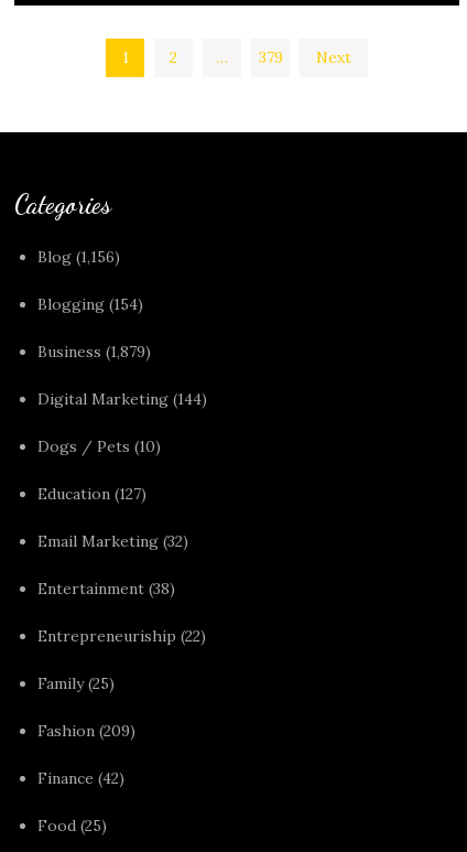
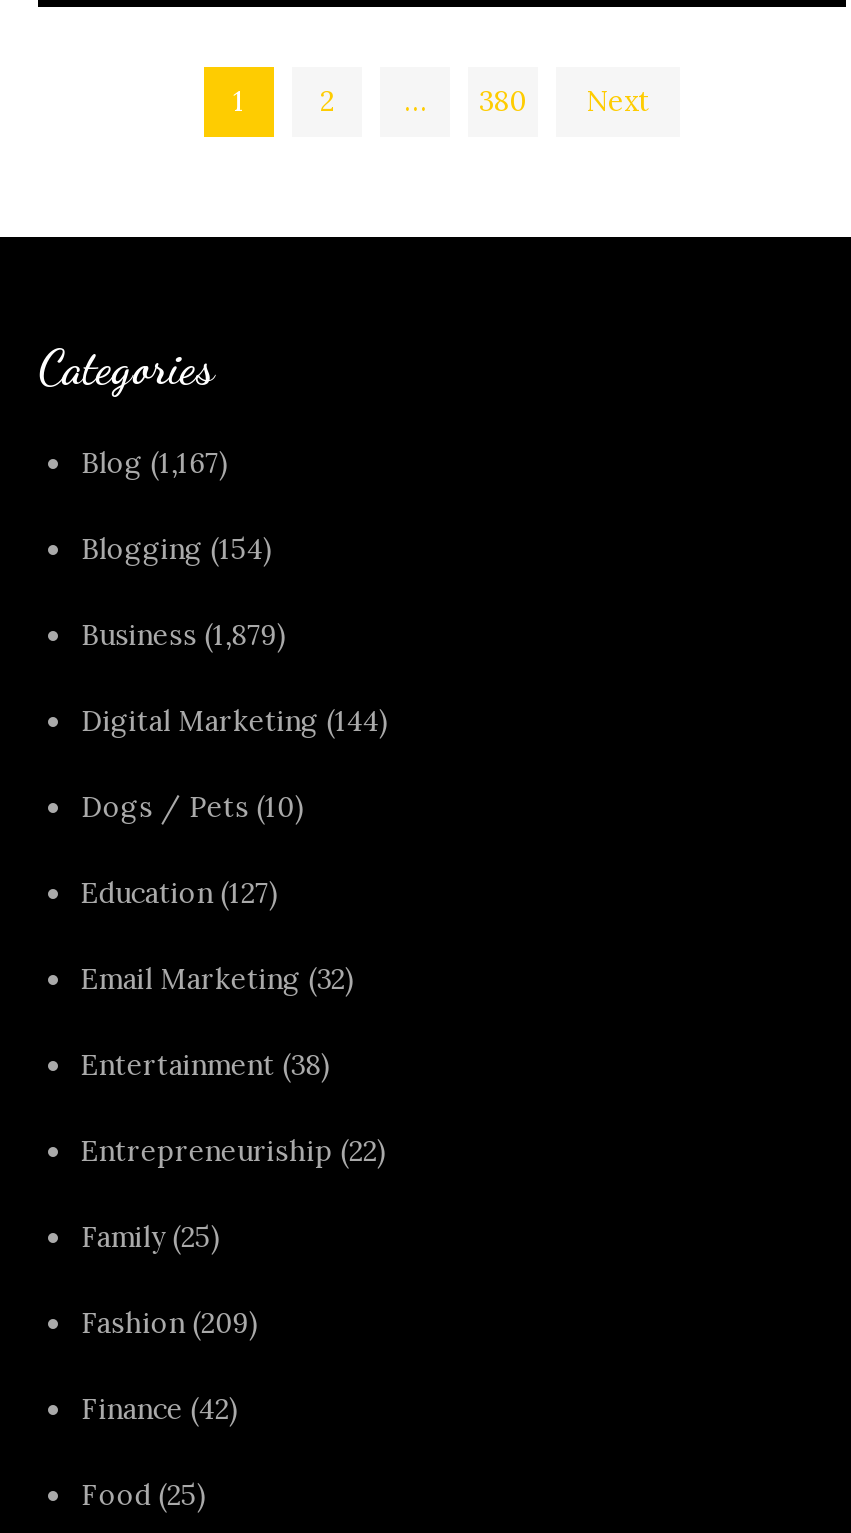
- 379
+ 380

- Blog (1,156)
+ Blog (1,167)
